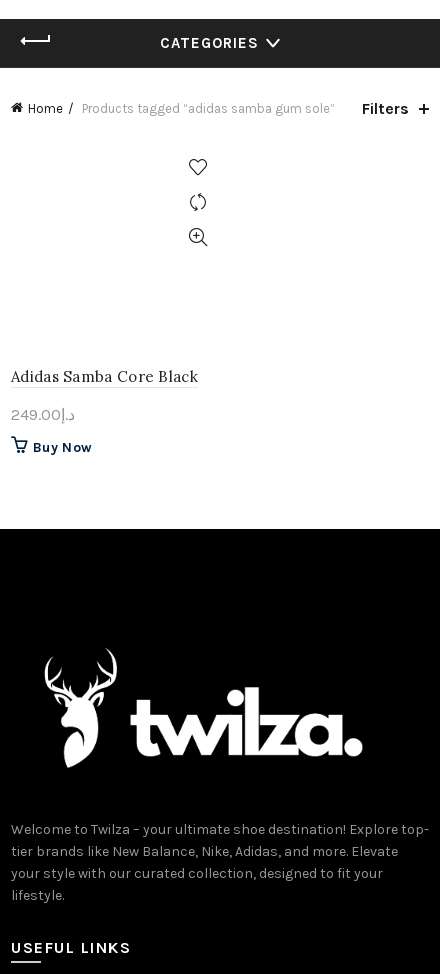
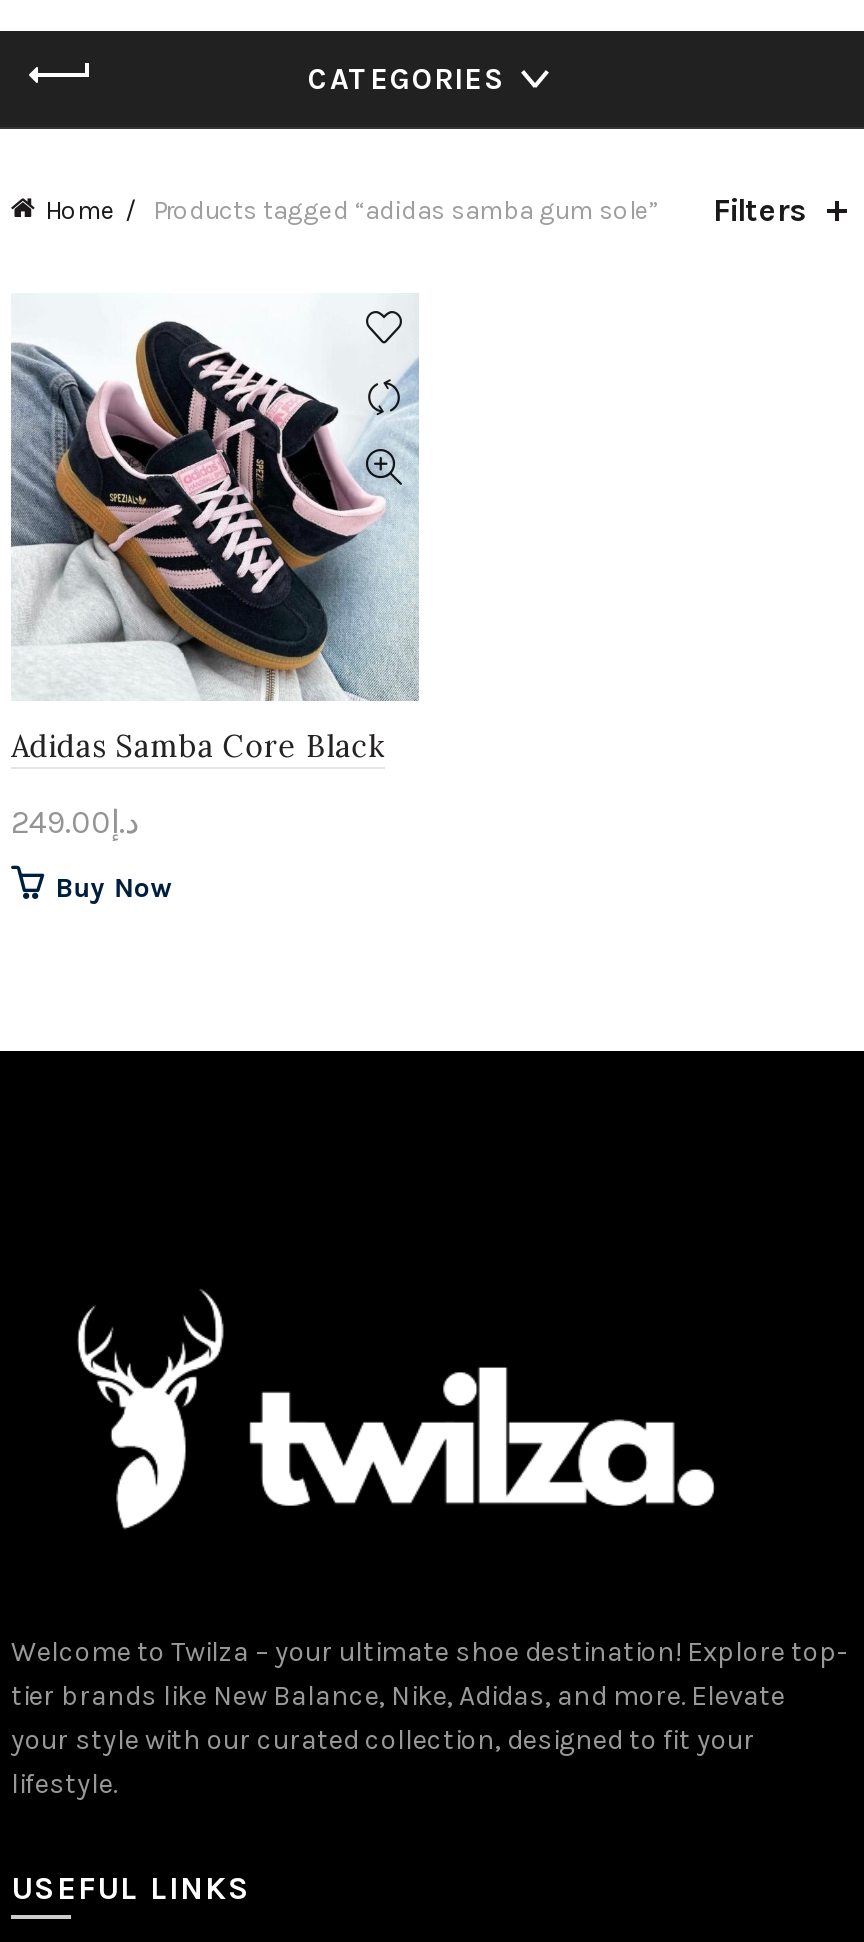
+ [image]
